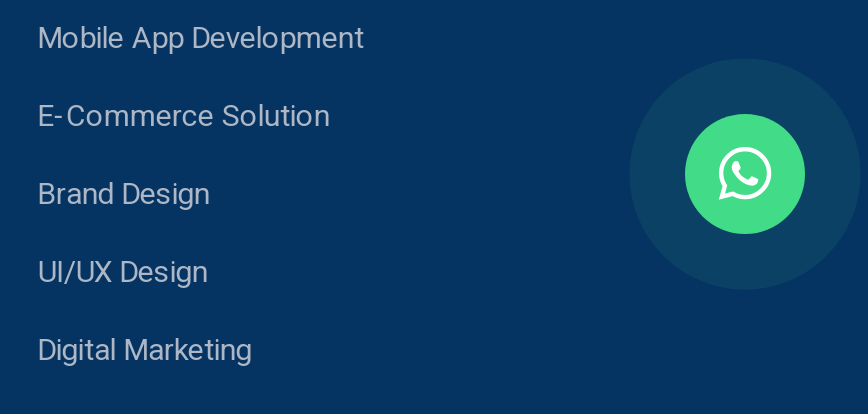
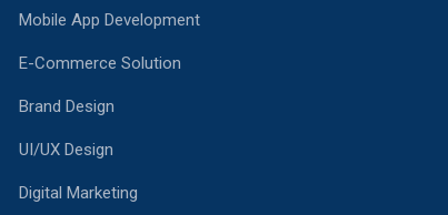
- [image]
